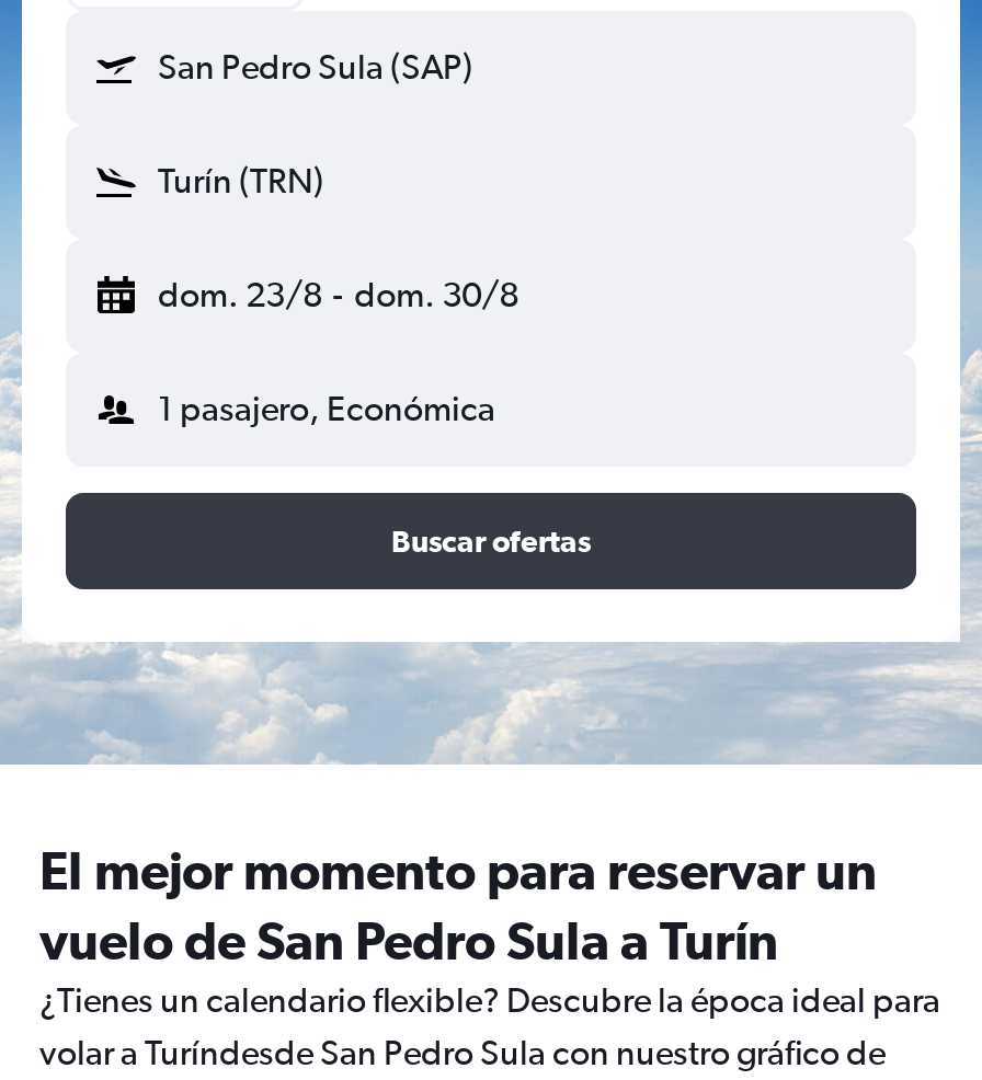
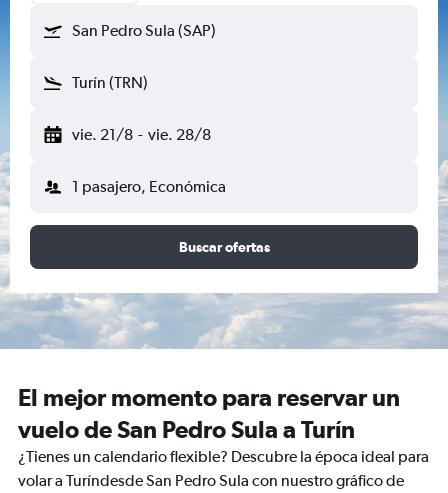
- dom. 23/8 - dom. 30/8
+ vie. 21/8 - vie. 28/8
